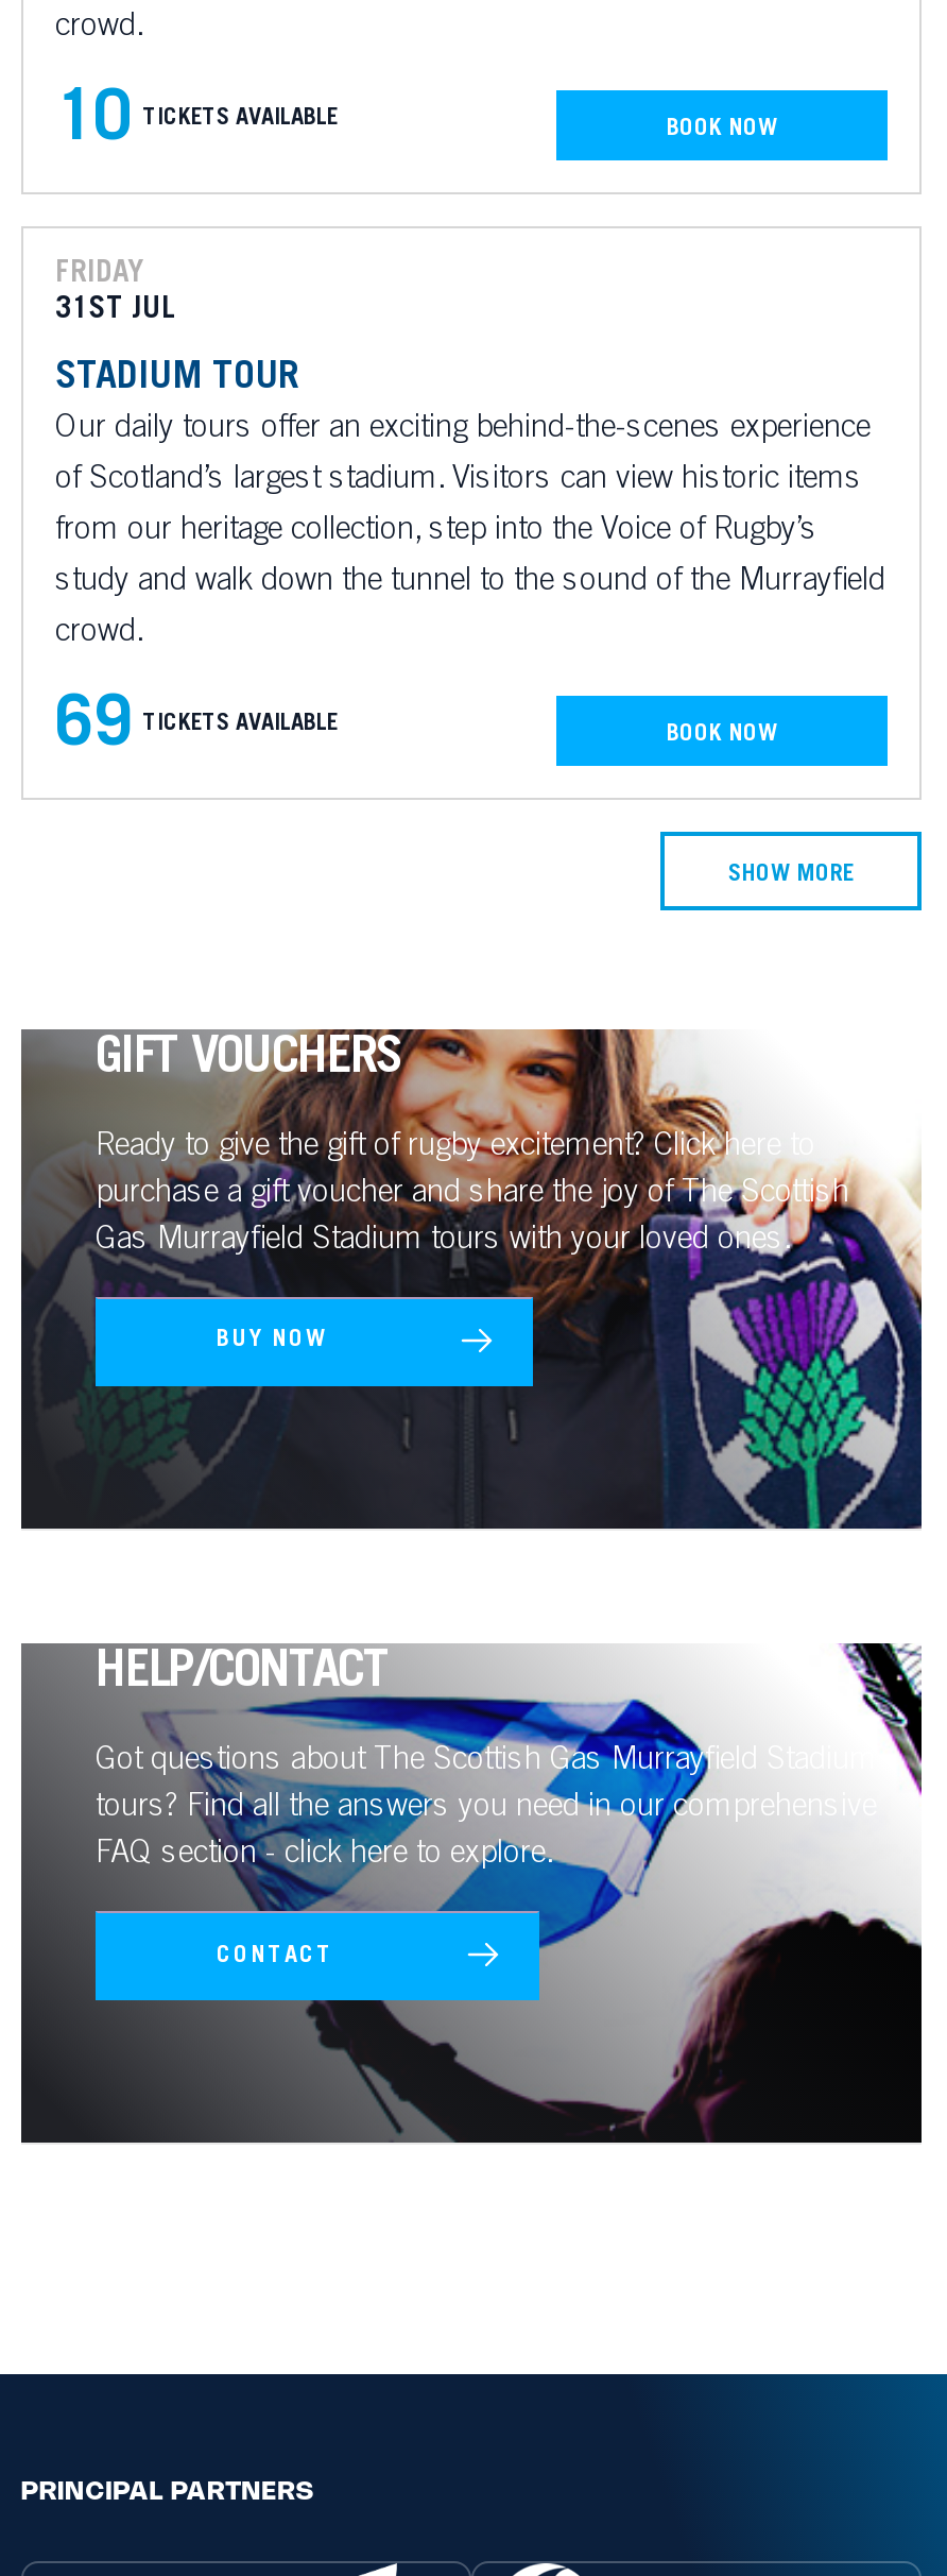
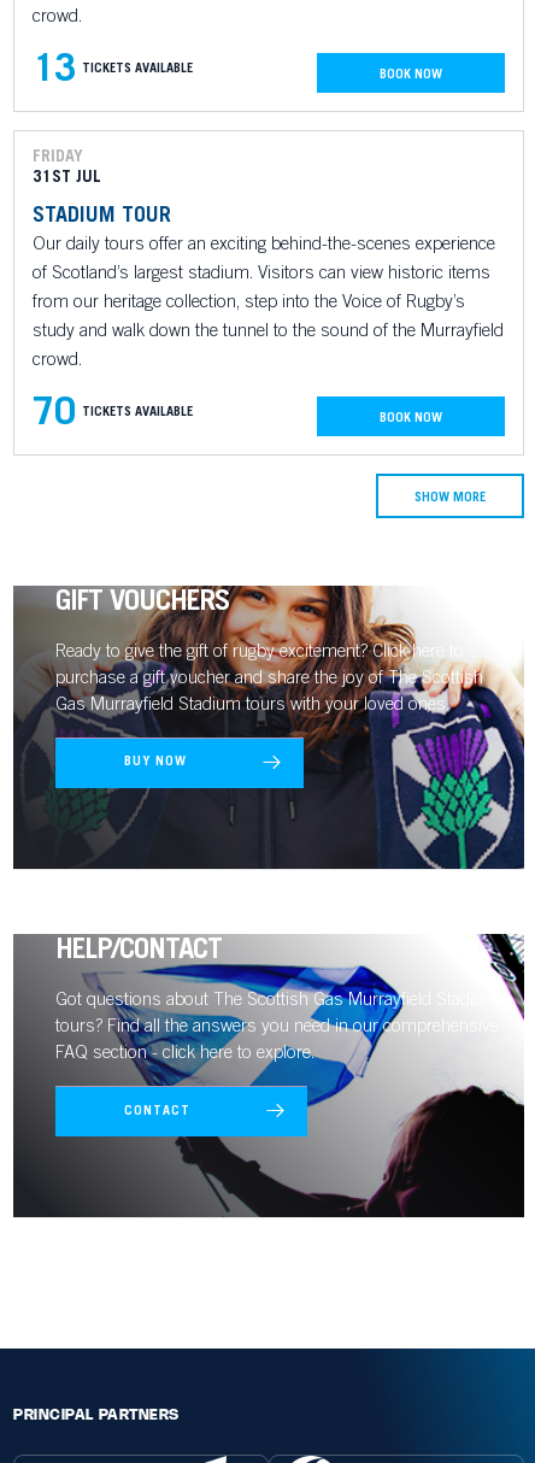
- 10 TICKETS AVAILABLE
+ 13 TICKETS AVAILABLE

- 69 TICKETS AVAILABLE
+ 70 TICKETS AVAILABLE
